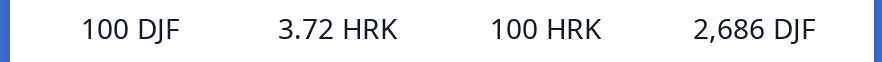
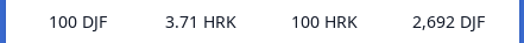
- 3.72 HRK
+ 3.71 HRK

- 2,686 DJF
+ 2,692 DJF
